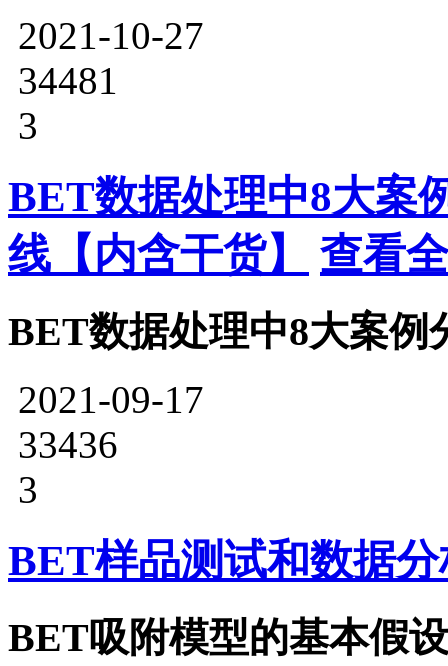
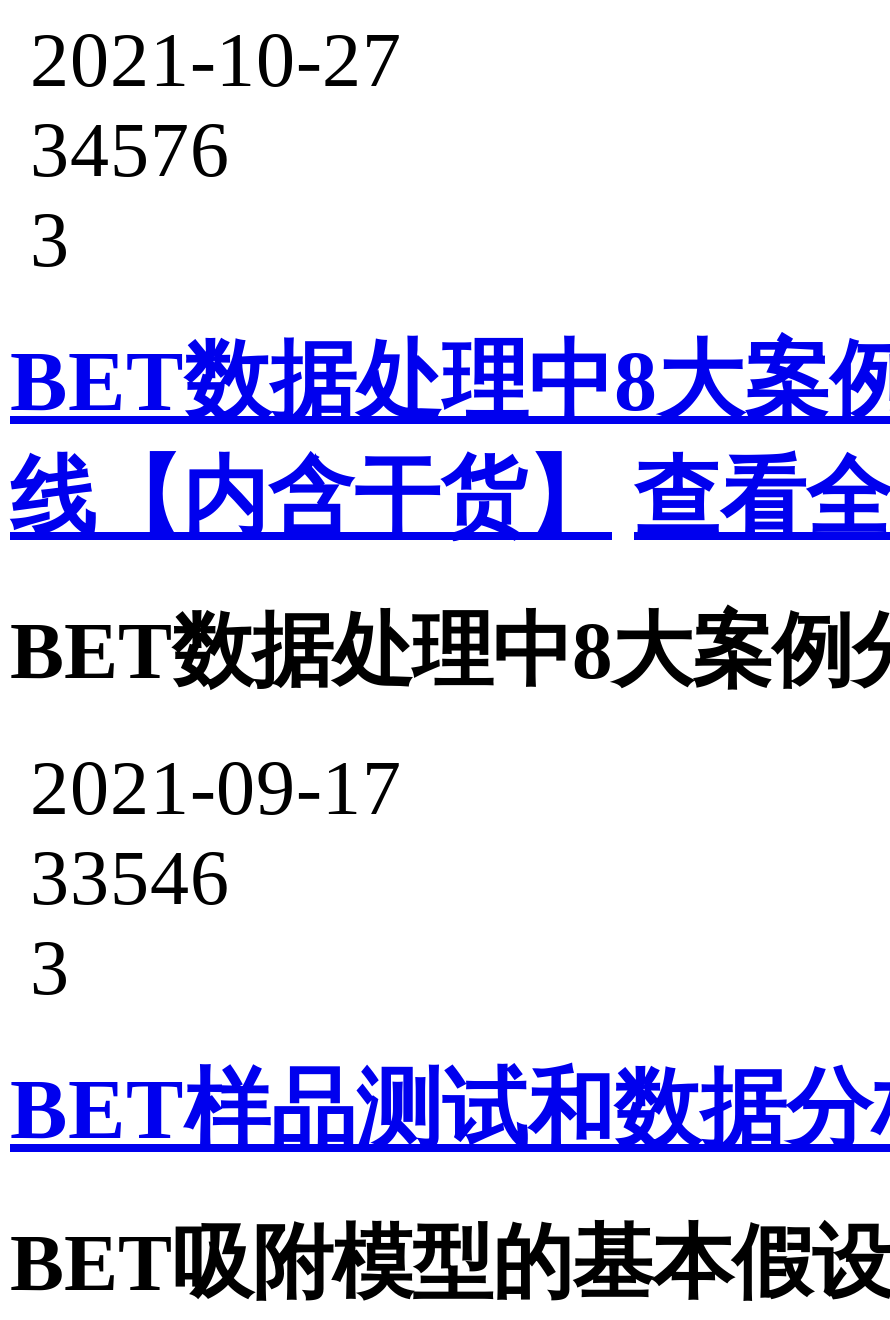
- 34481
+ 34576

- 33436
+ 33546
